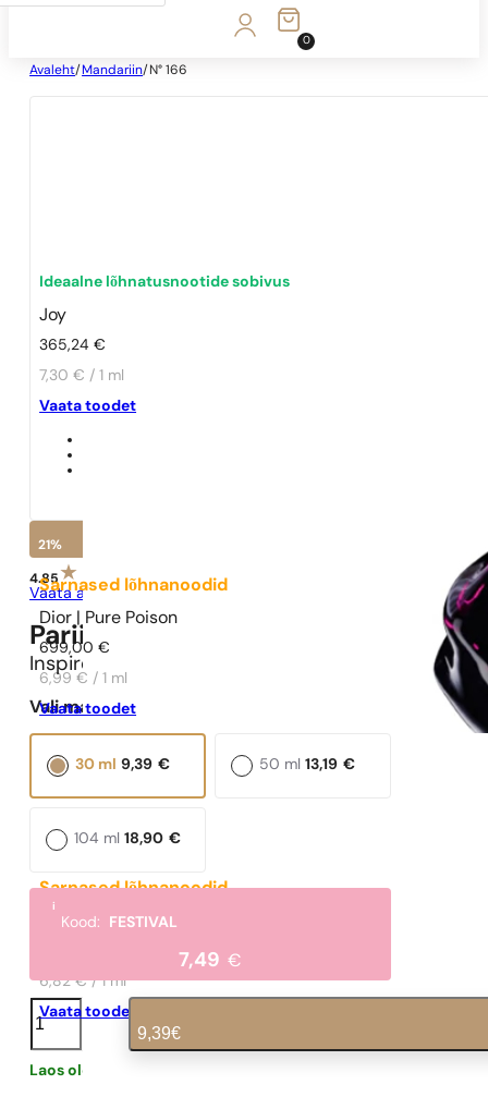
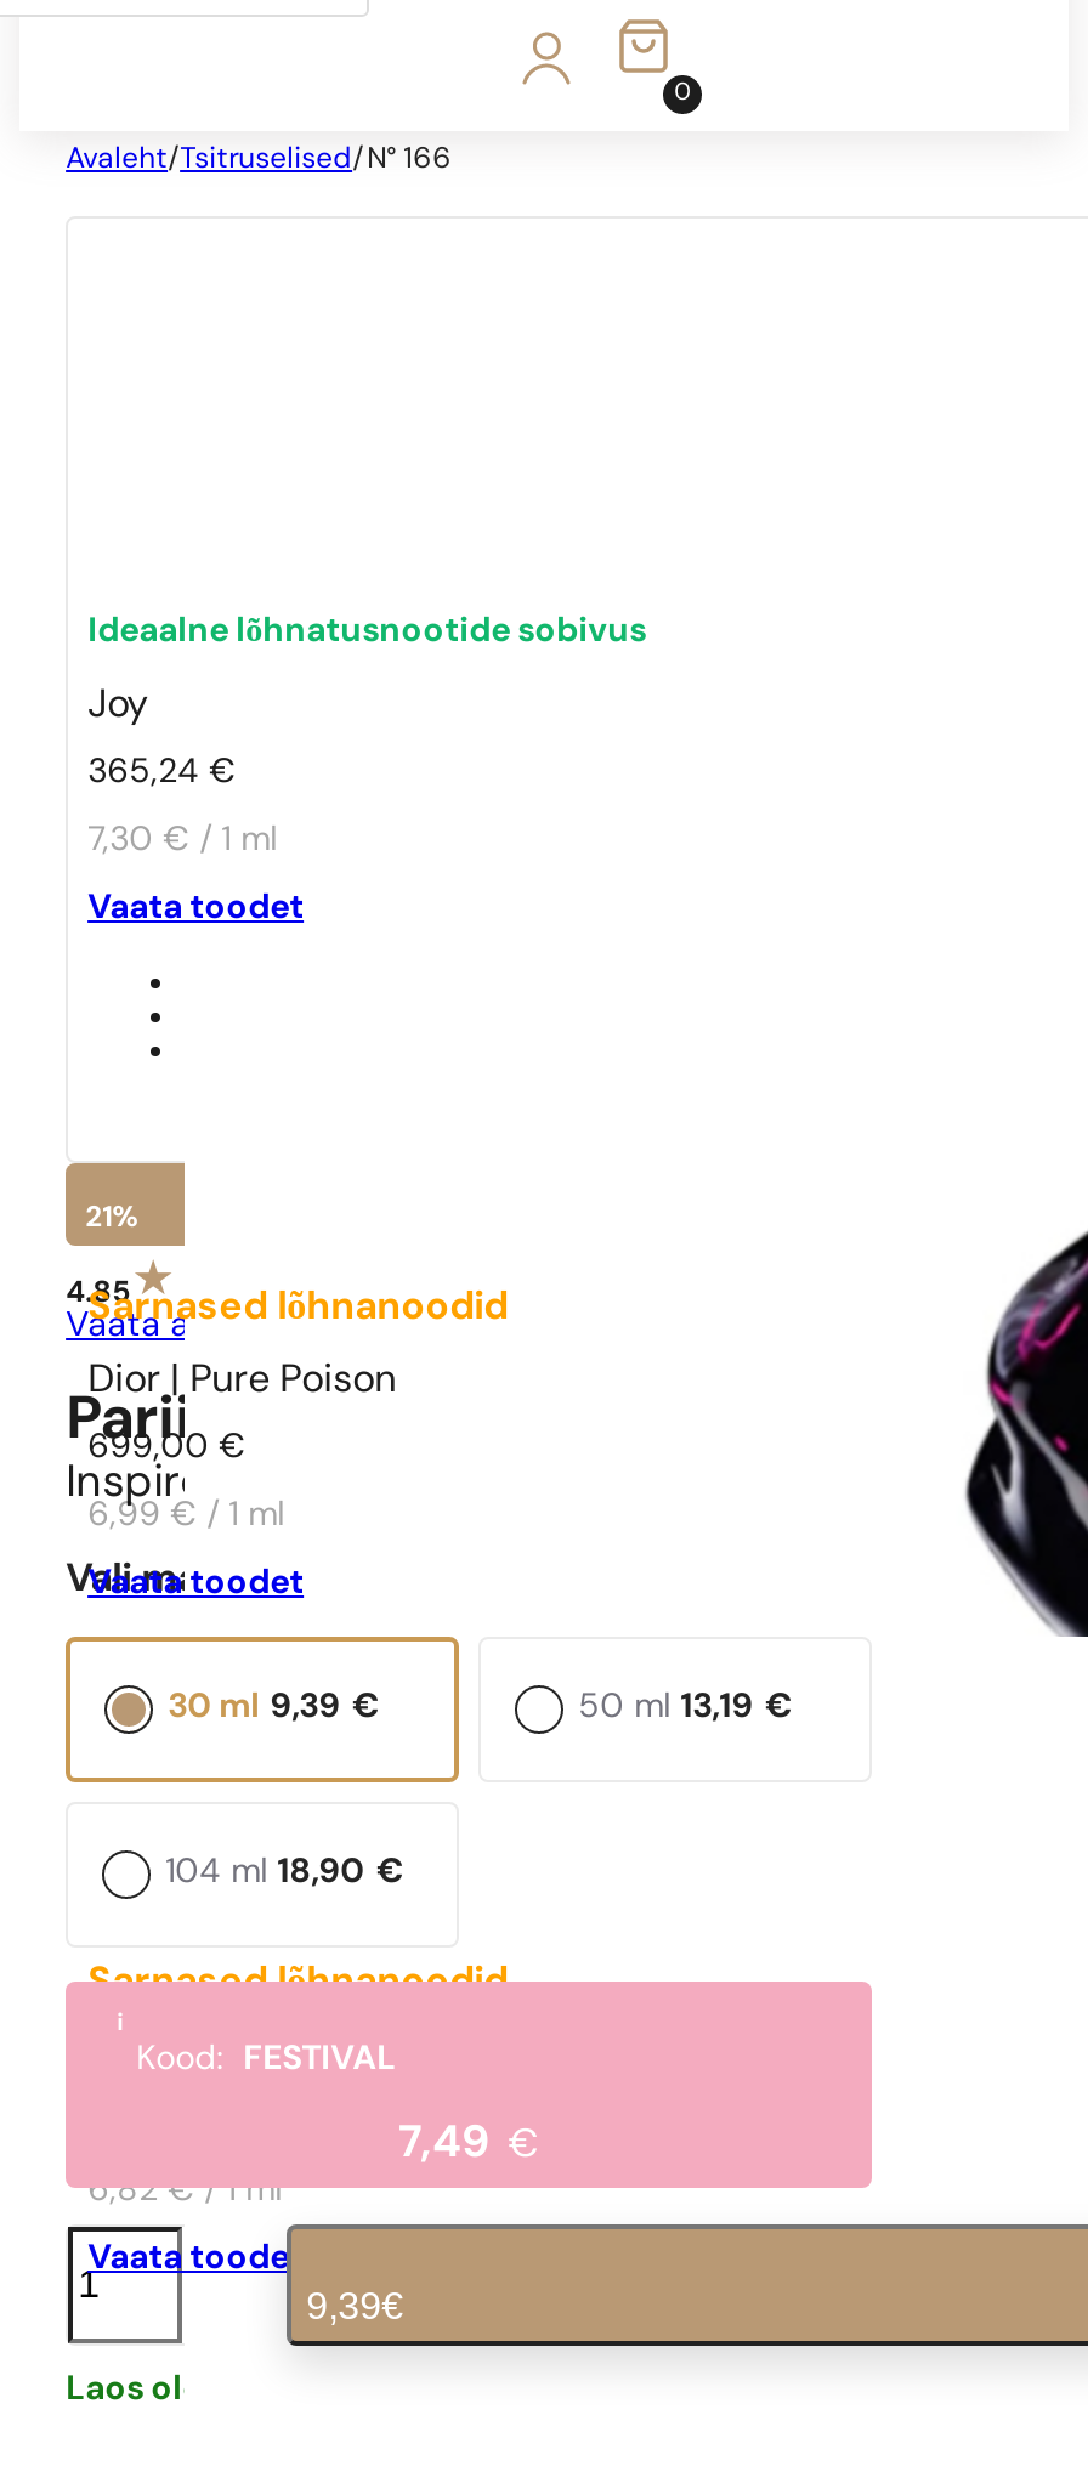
- Avaleht/Mandariin/ N° 166
+ Avaleht/Tsitruselised/ N° 166
